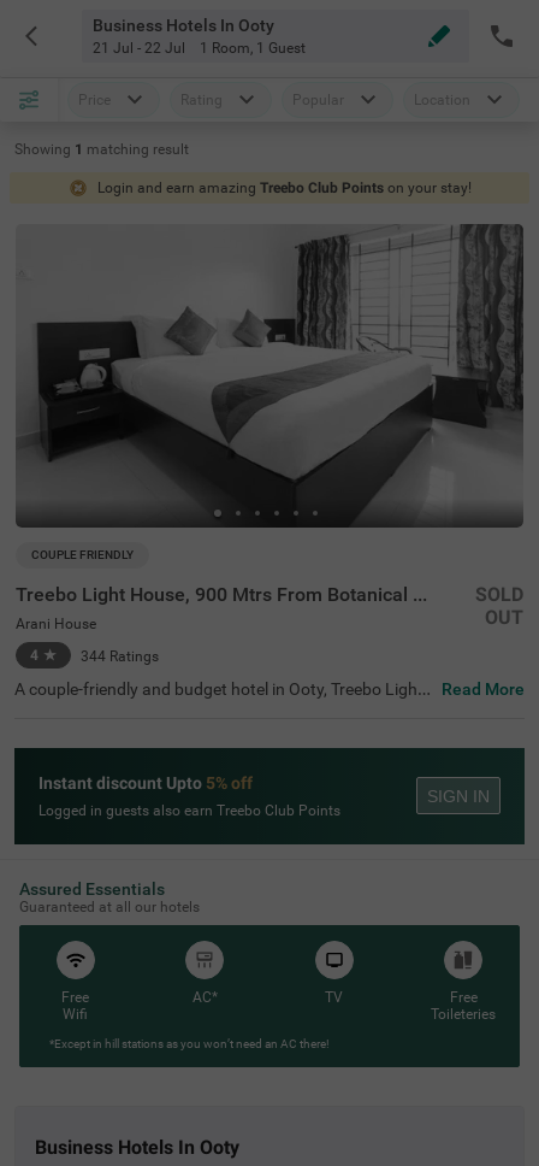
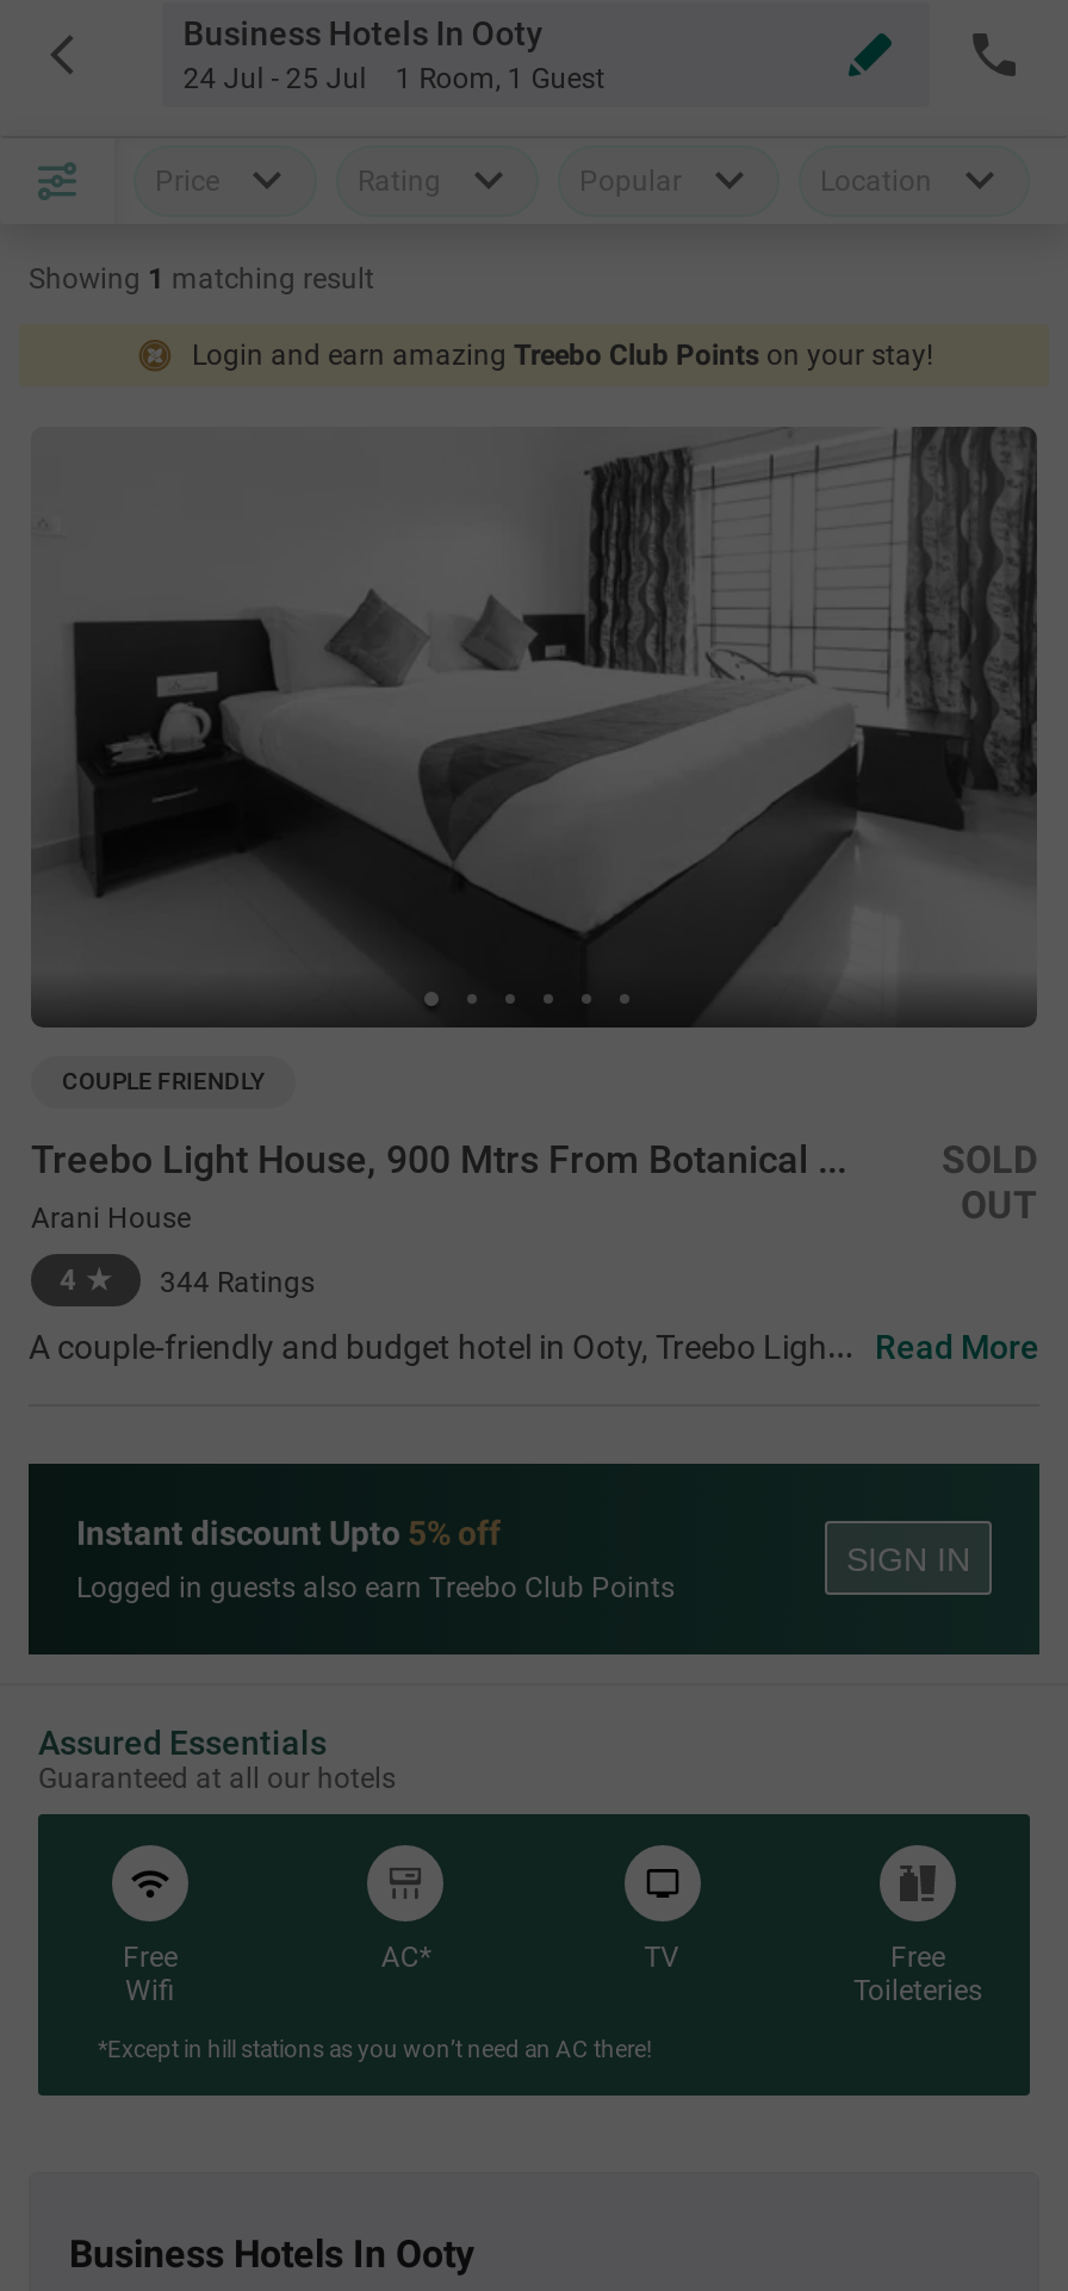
- 21 Jul - 22 Jul 1 Room, 1 Guest
+ 24 Jul - 25 Jul 1 Room, 1 Guest
